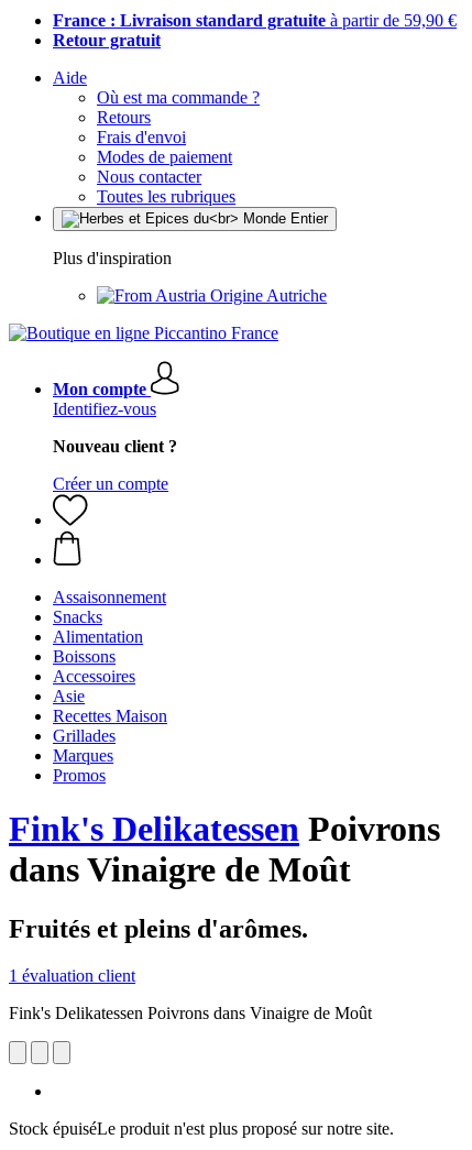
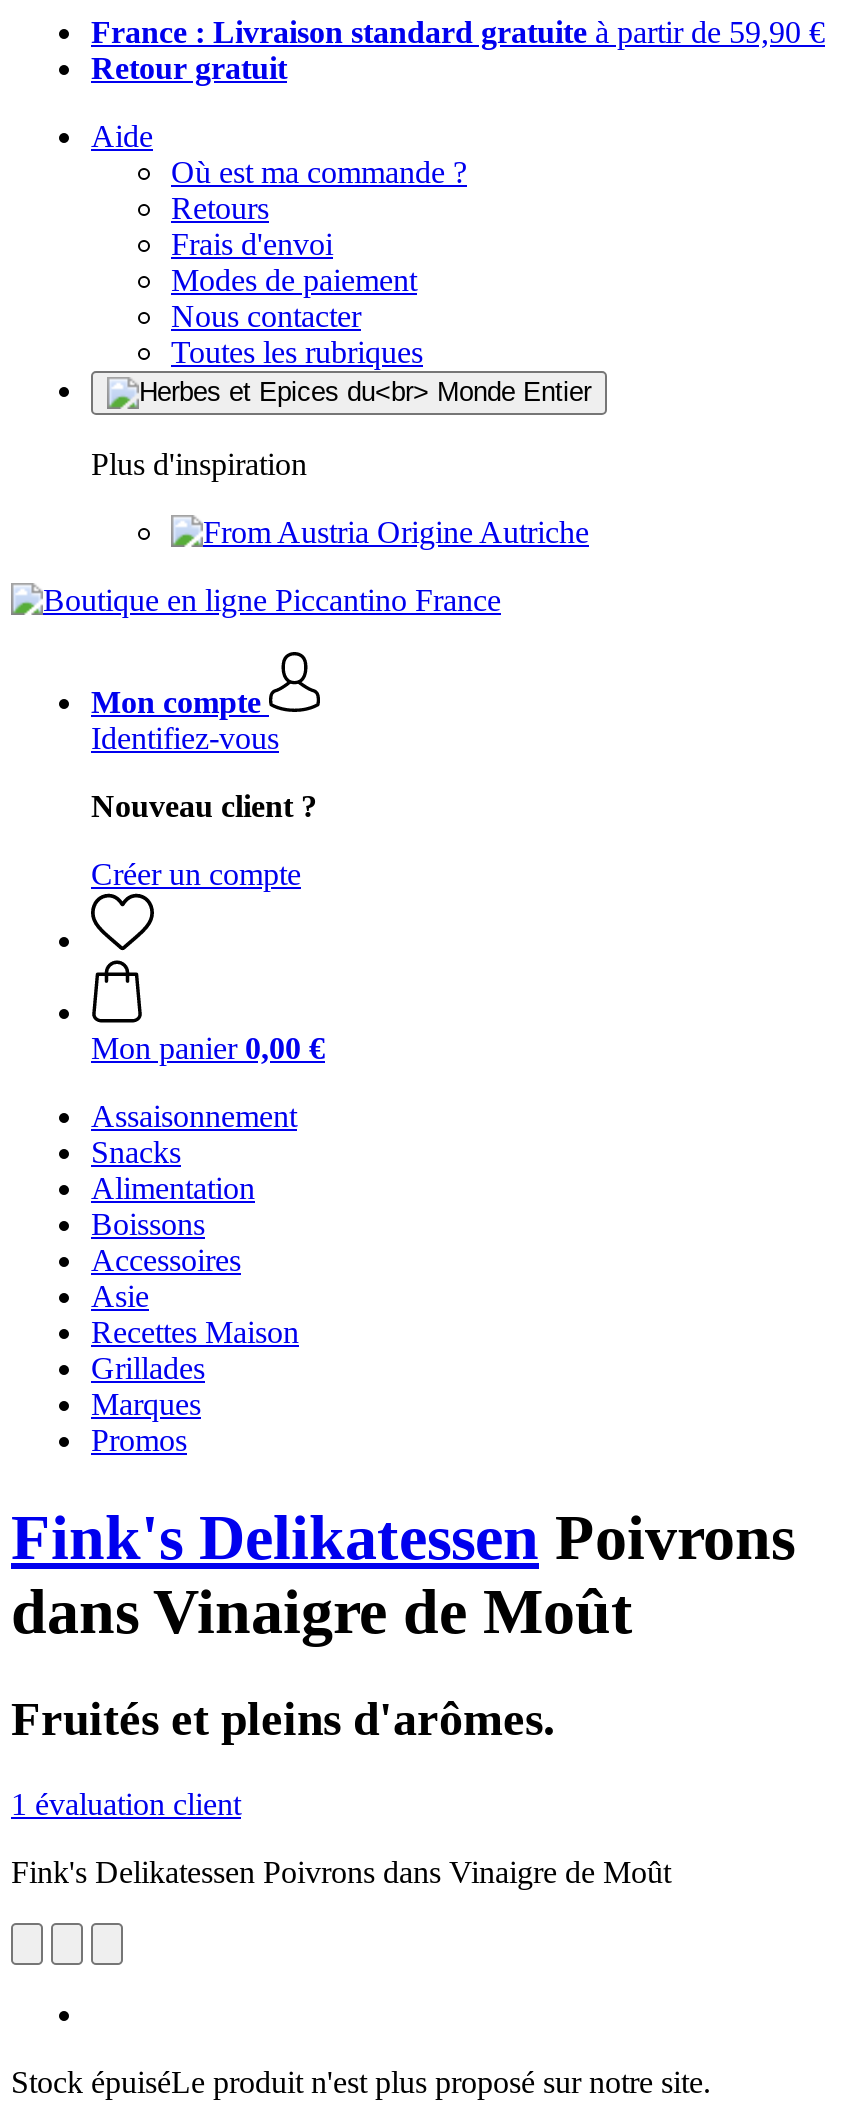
+ Mon panier 0,00 €
